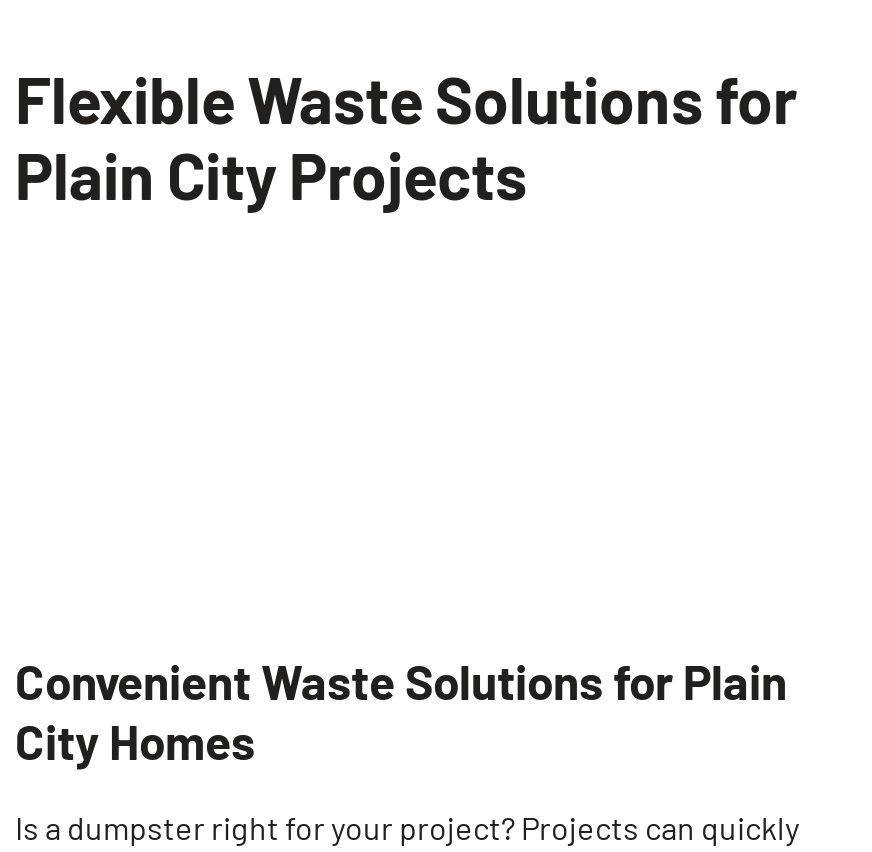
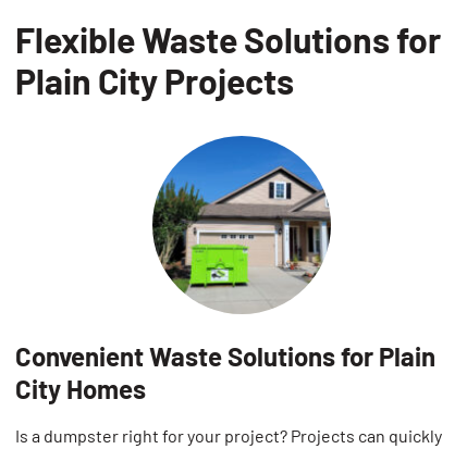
+ [image]
